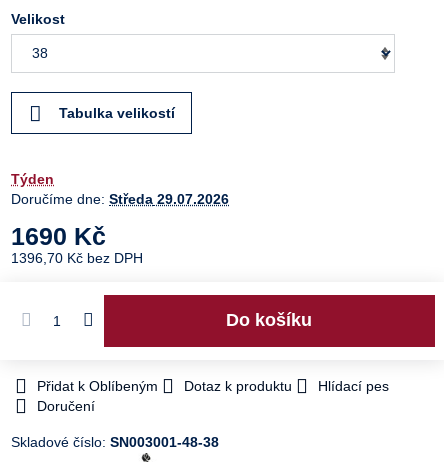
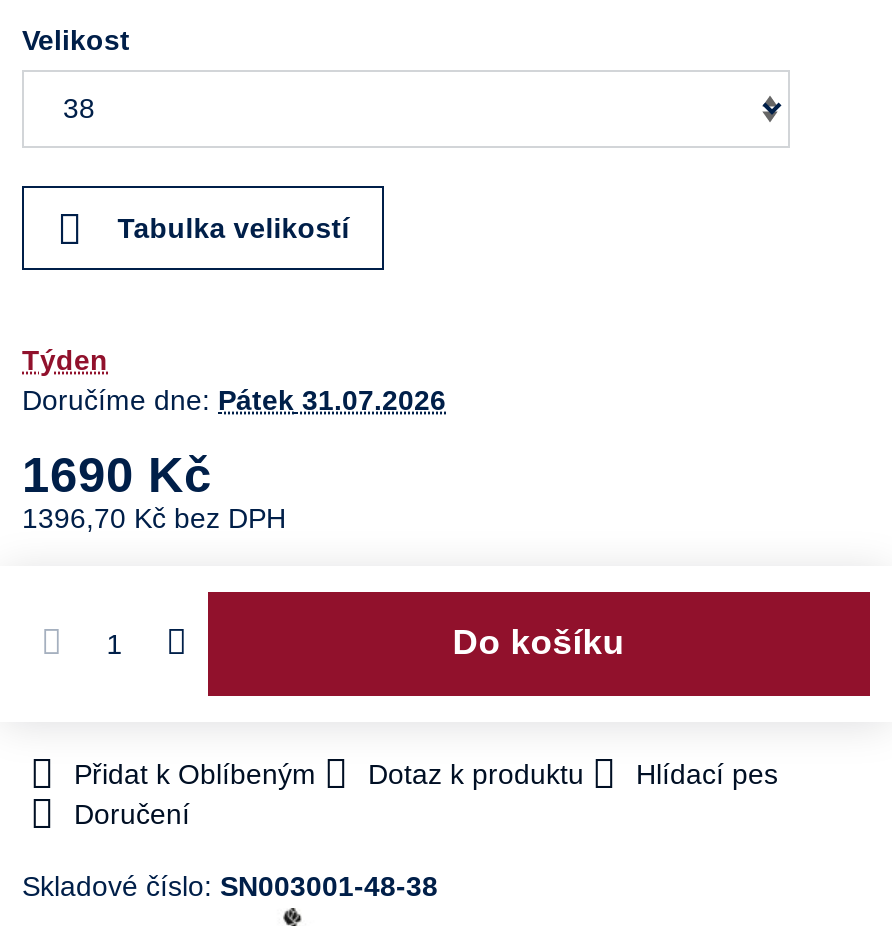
- Doručíme dne: Středa 29.07.2026
+ Doručíme dne: Pátek 31.07.2026
